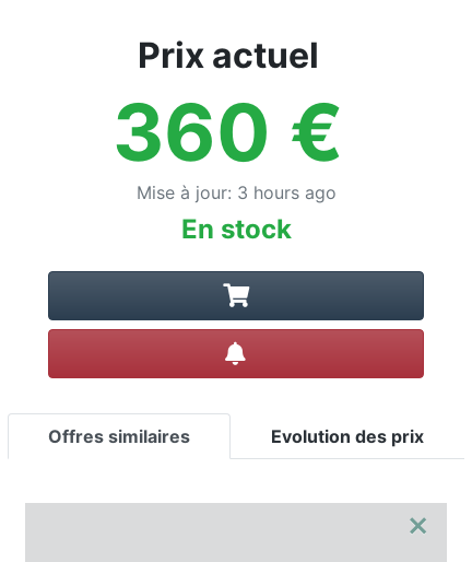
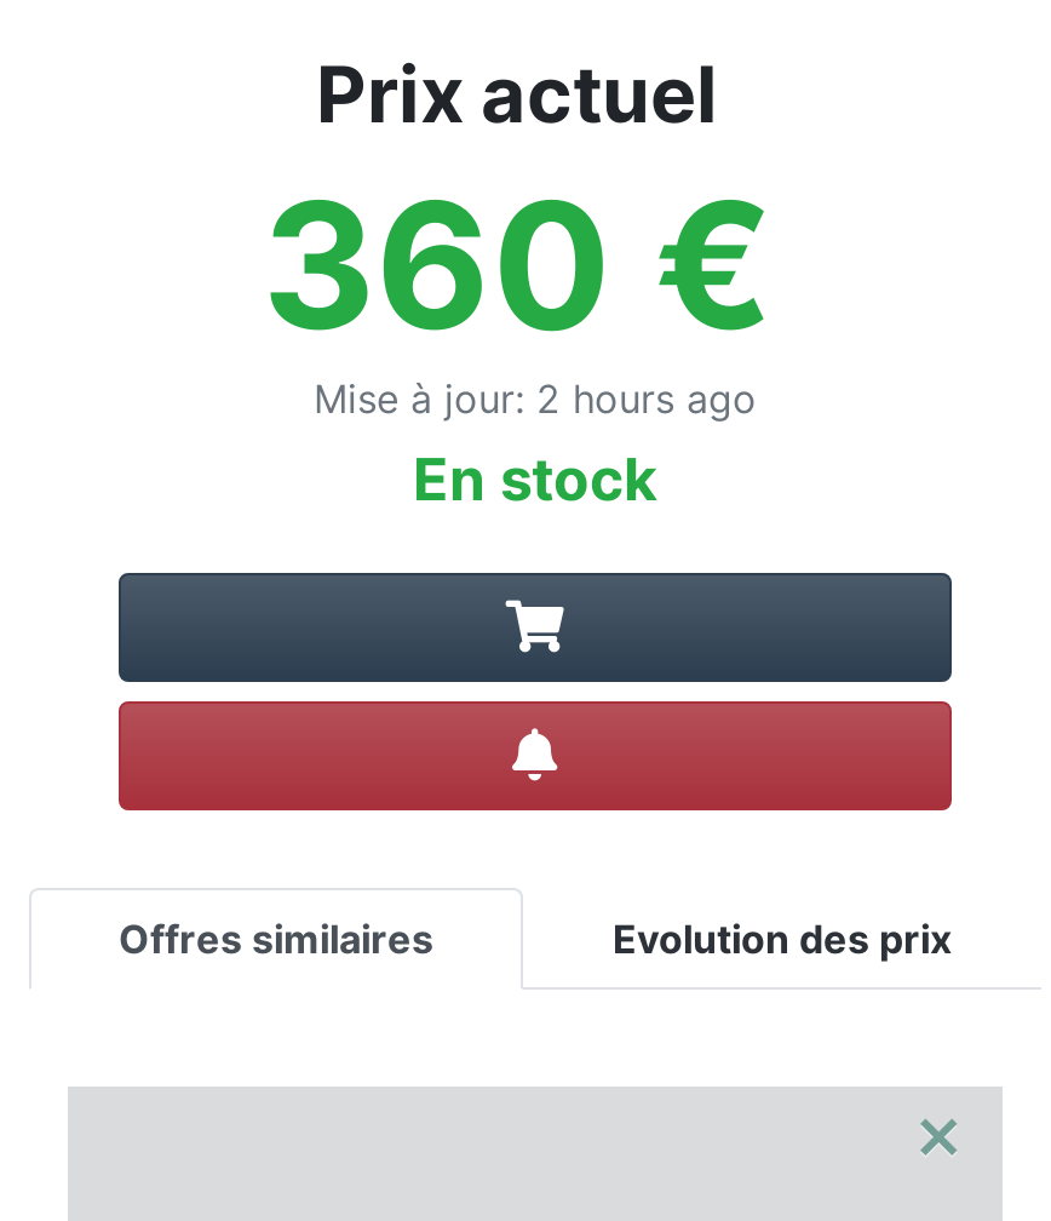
- Mise à jour: 3 hours ago
+ Mise à jour: 2 hours ago
